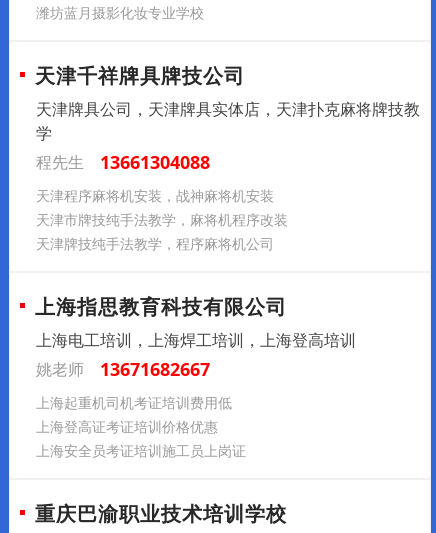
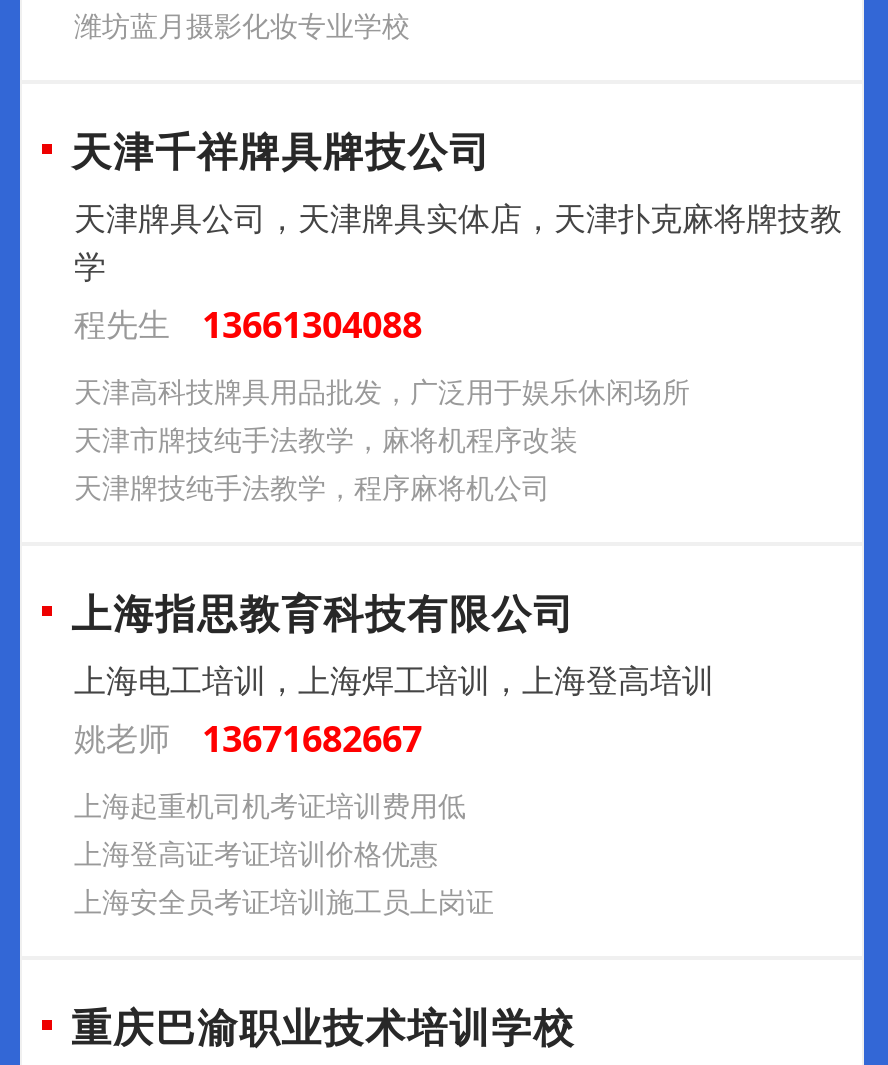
- 天津程序麻将机安装，战神麻将机安装
+ 天津高科技牌具用品批发，广泛用于娱乐休闲场所
